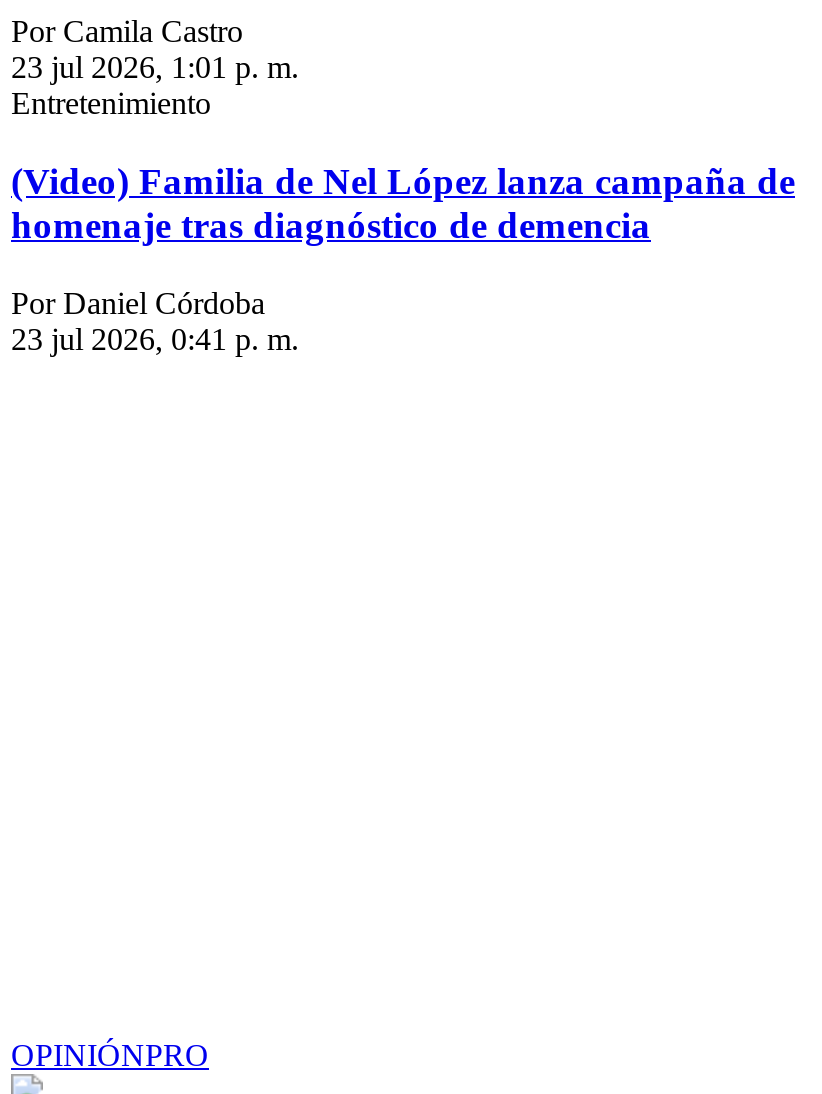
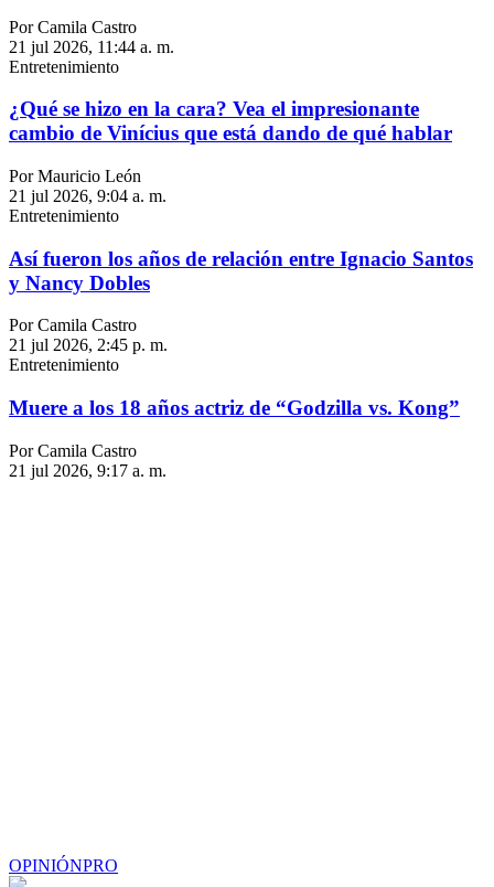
- 23 jul 2026, 1:01 p. m.
+ 21 jul 2026, 11:44 a. m.

- (Video) Familia de Nel López lanza campaña de
- homenaje tras diagnóstico de demencia
- Por Daniel Córdoba
- 23 jul 2026, 0:41 p. m.
+ ¿Qué se hizo en la cara? Vea el impresionante
+ cambio de Vinícius que está dando de qué hablar
+ Por Mauricio León
+ 21 jul 2026, 9:04 a. m.
+ Entretenimiento
+ Así fueron los años de relación entre Ignacio Santos
+ y Nancy Dobles
+ Por Camila Castro
+ 21 jul 2026, 2:45 p. m.
+ Entretenimiento
+ Muere a los 18 años actriz de “Godzilla vs. Kong”
+ Por Camila Castro
+ 21 jul 2026, 9:17 a. m.
